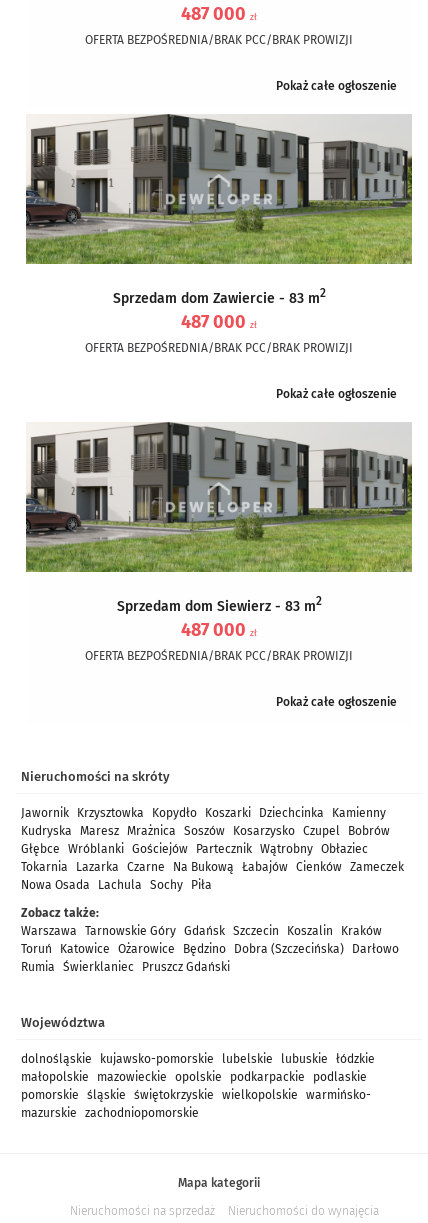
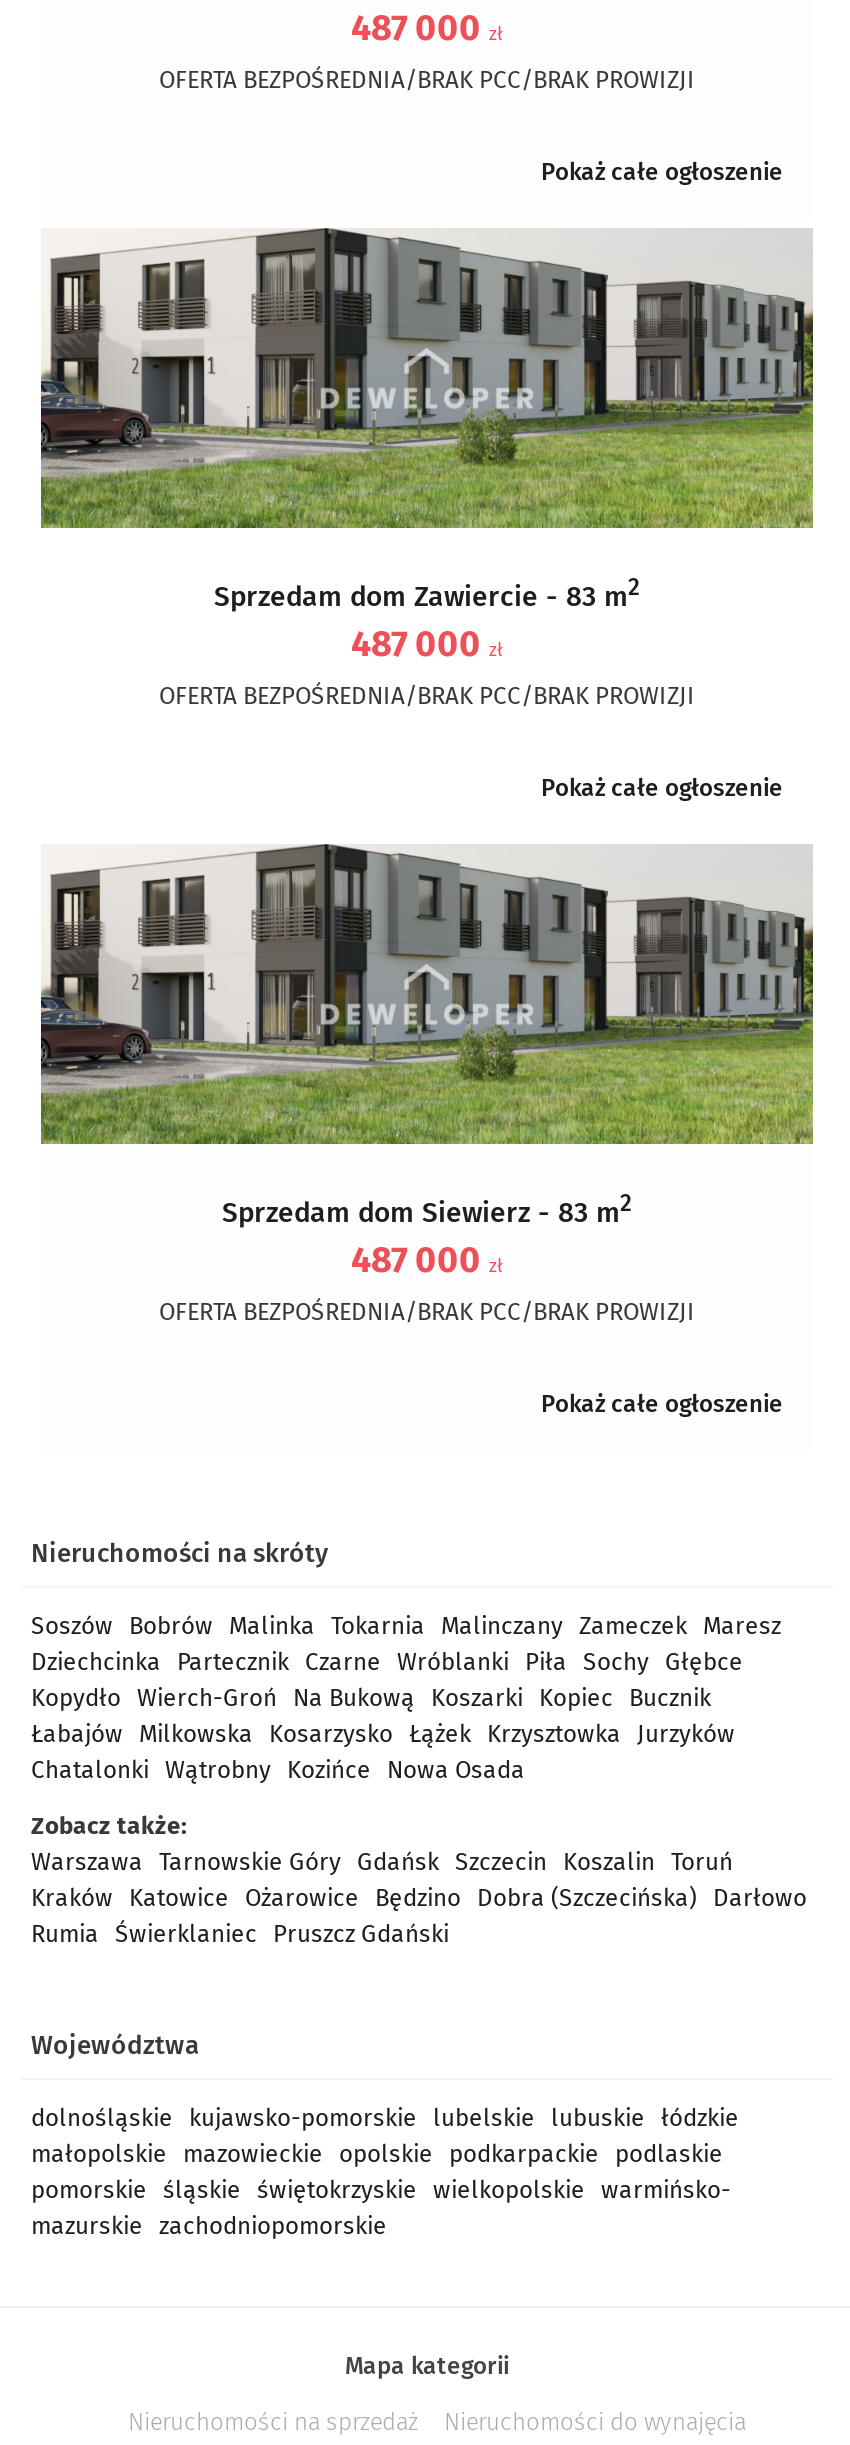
- Jawornik Krzysztowka Kopydło Koszarki Dziechcinka Kamienny
- Kudryska Maresz Mrażnica Soszów Kosarzysko Czupel Bobrów
- Głębce Wróblanki Gościejów Partecznik Wątrobny Obłaziec
- Tokarnia Lazarka Czarne Na Bukową Łabajów Cienków Zameczek
- Nowa Osada Lachula Sochy Piła
+ Soszów Bobrów Malinka Tokarnia Malinczany Zameczek Maresz
+ Dziechcinka Partecznik Czarne Wróblanki Piła Sochy Głębce
+ Kopydło Wierch-Groń Na Bukową Koszarki Kopiec Bucznik
+ Łabajów Milkowska Kosarzysko Łążek Krzysztowka Jurzyków
+ Chatalonki Wątrobny Kozińce Nowa Osada

- Warszawa Tarnowskie Góry Gdańsk Szczecin Koszalin Kraków
+ Warszawa Tarnowskie Góry Gdańsk Szczecin Koszalin Toruń

- Toruń Katowice Ożarowice Będzino Dobra (Szczecińska) Darłowo
+ Kraków Katowice Ożarowice Będzino Dobra (Szczecińska) Darłowo
